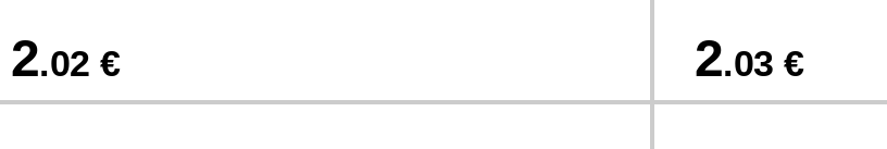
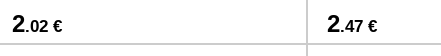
- 2.03 €
+ 2.47 €
